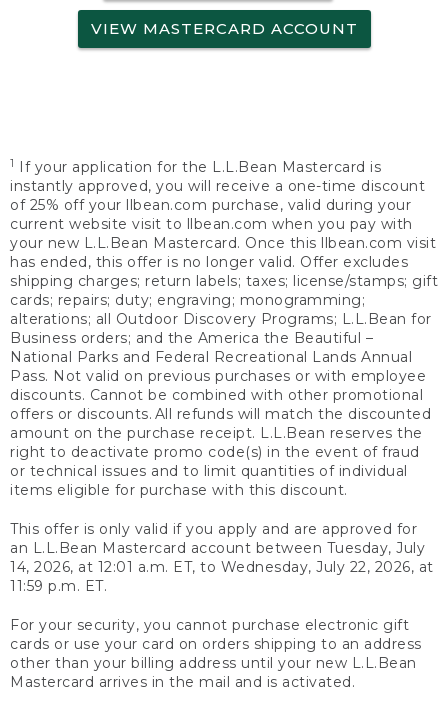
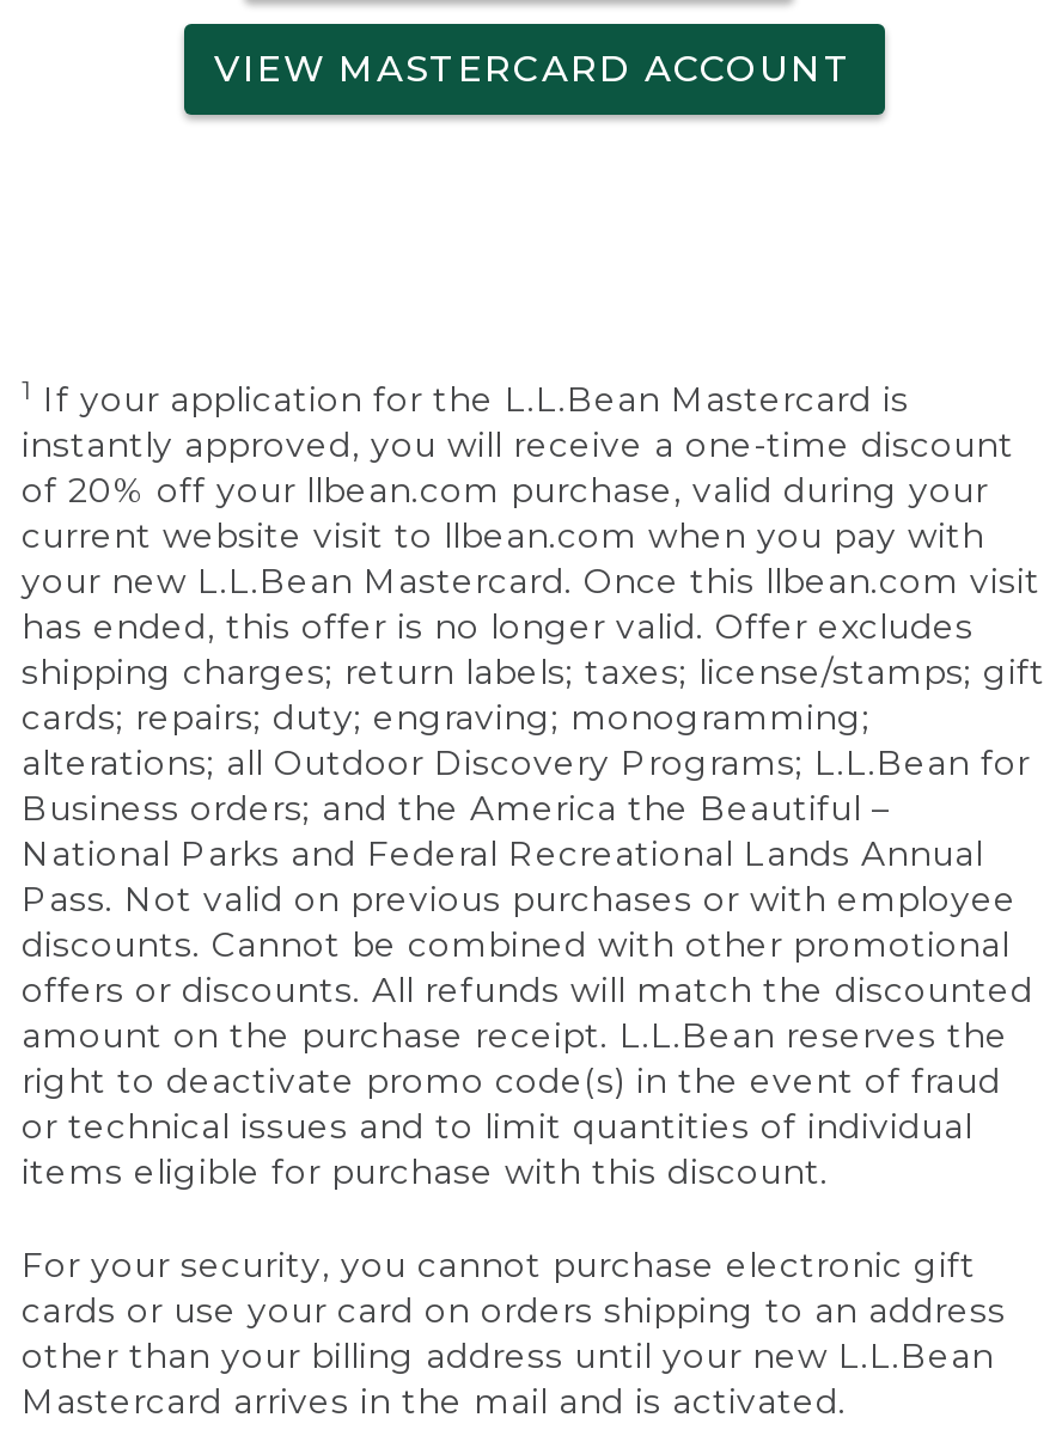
- of 25% off your llbean.com purchase, valid during your
+ of 20% off your llbean.com purchase, valid during your

- This offer is only valid if you apply and are approved for
- an L.L.Bean Mastercard account between Tuesday, July
- 14, 2026, at 12:01 a.m. ET, to Wednesday, July 22, 2026, at
- 11:59 p.m. ET.
